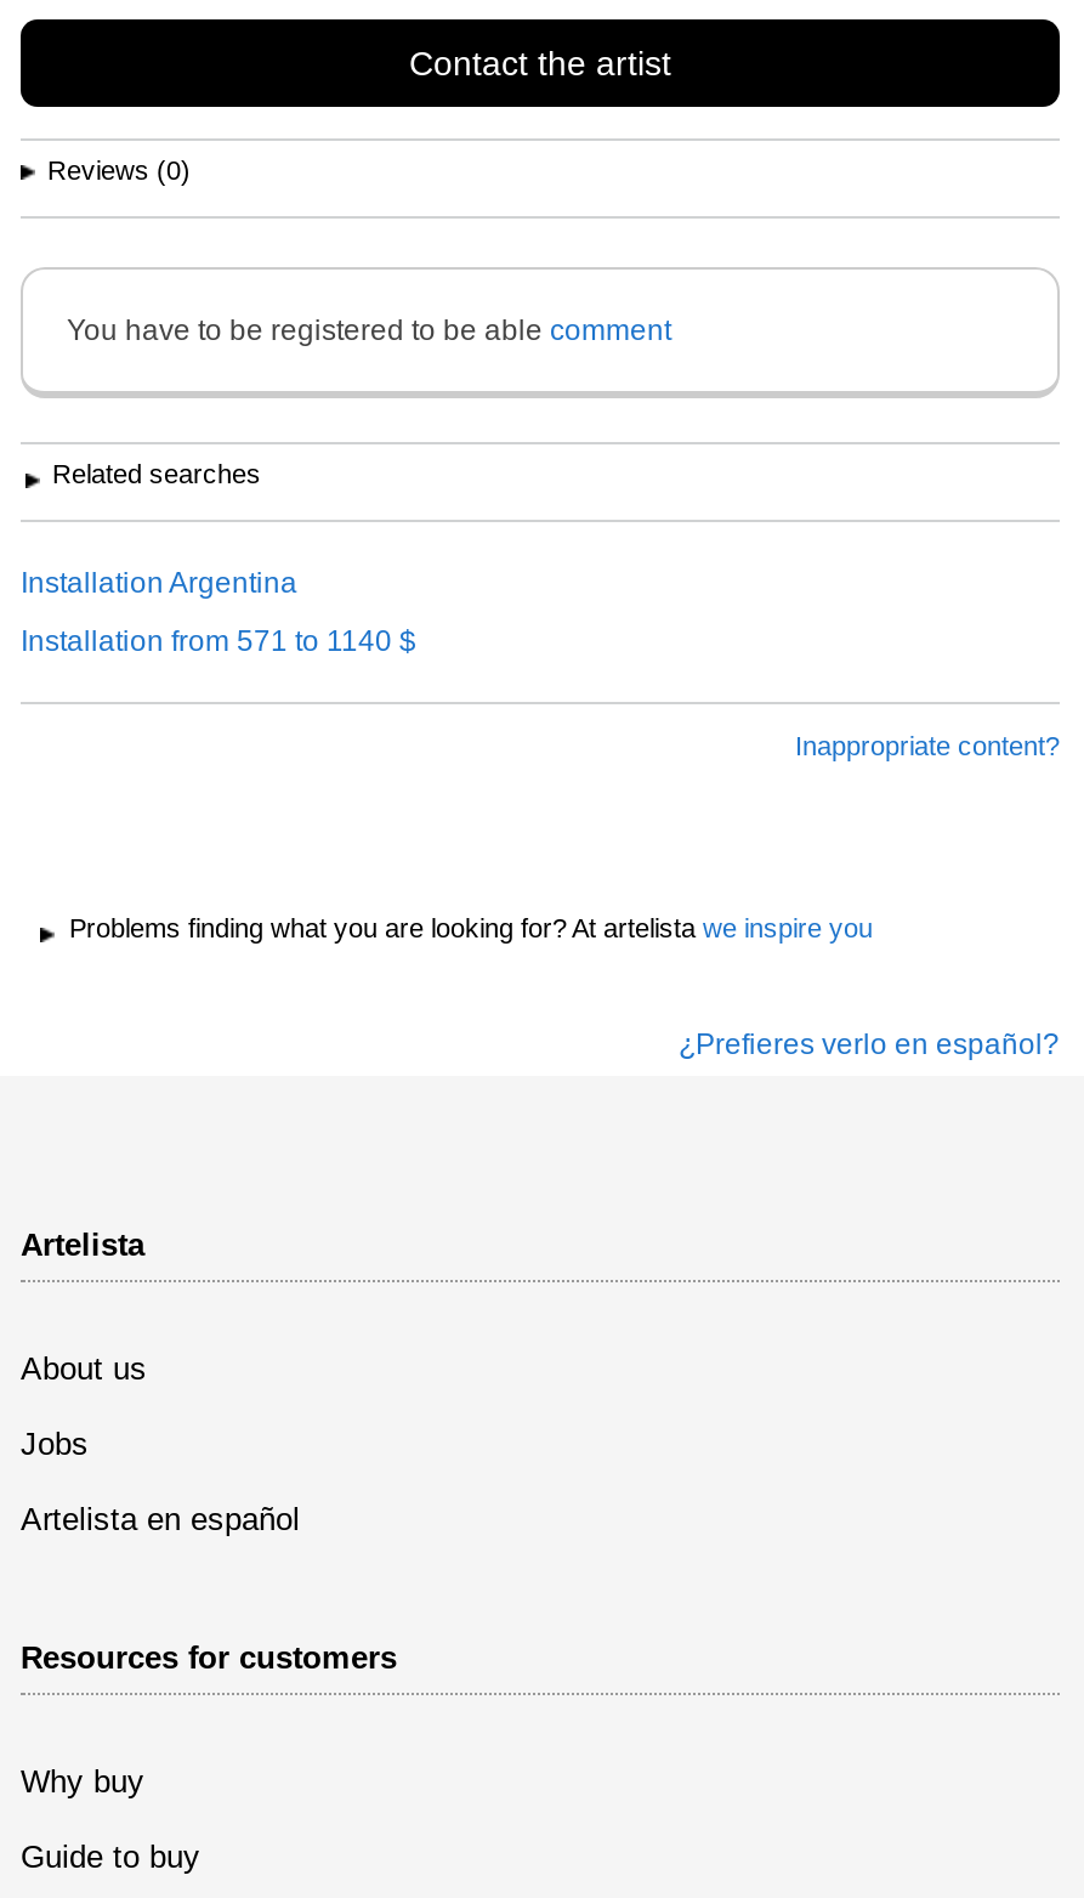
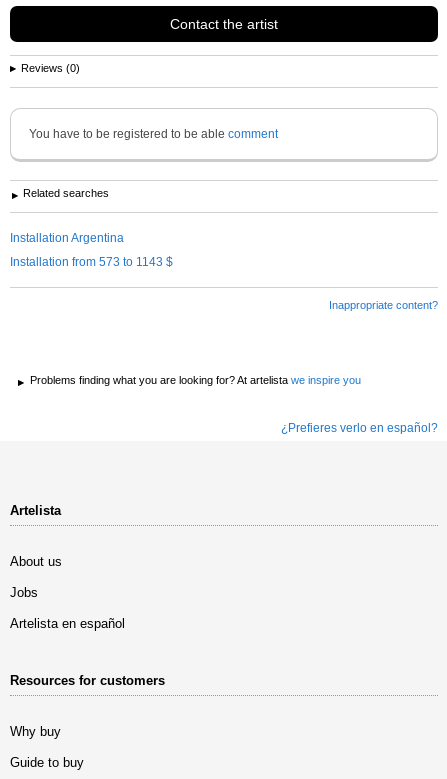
- Installation from 571 to 1140 $
+ Installation from 573 to 1143 $
